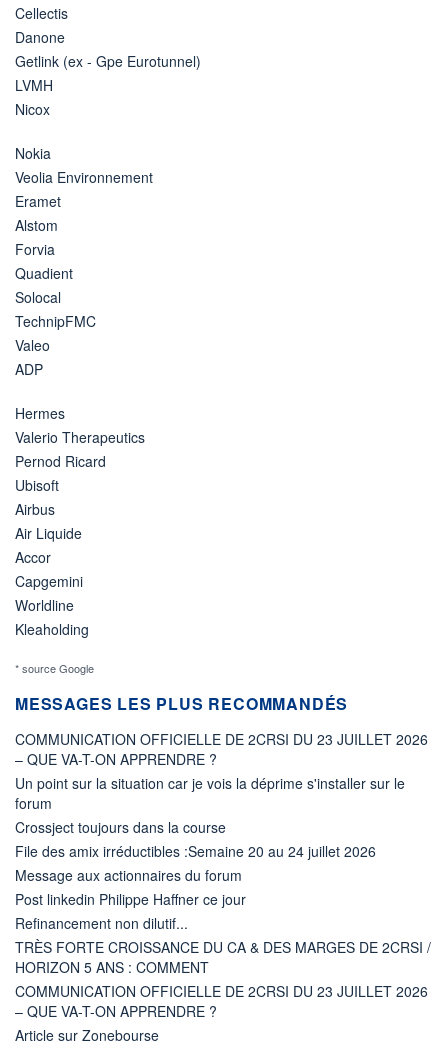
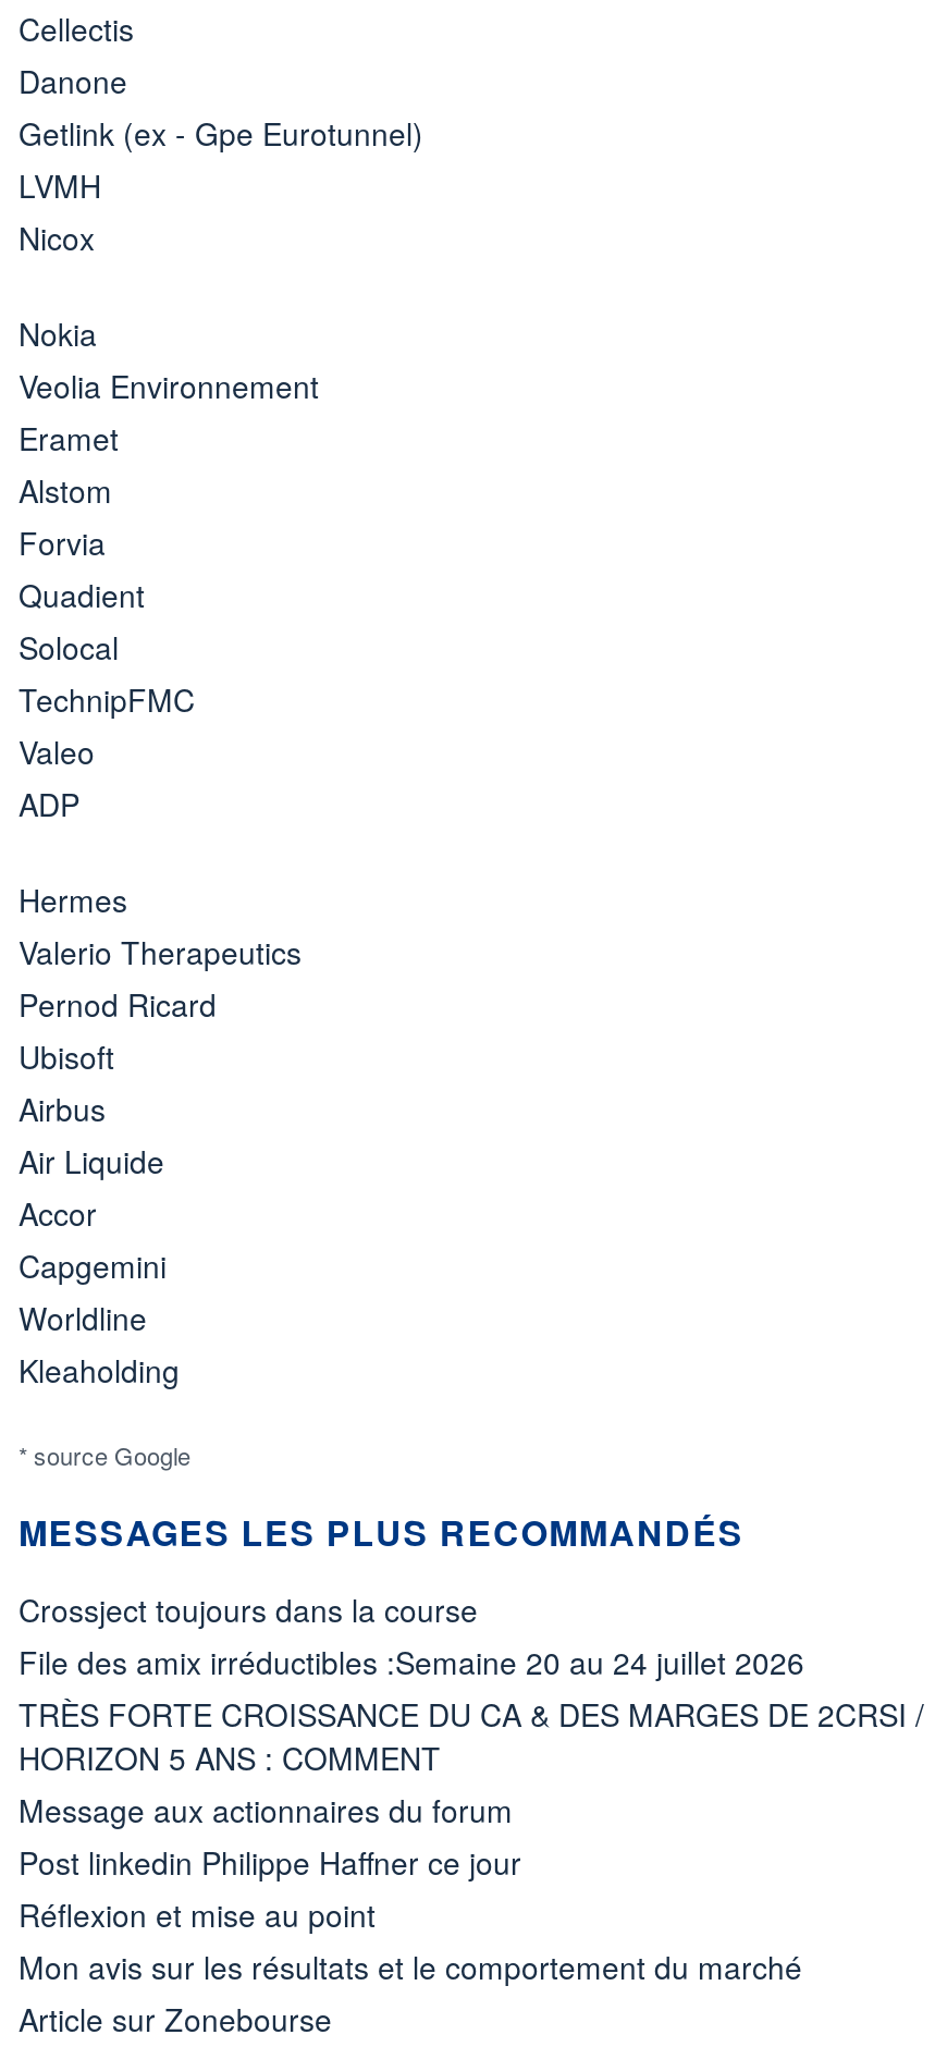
- COMMUNICATION OFFICIELLE DE 2CRSI DU 23 JUILLET 2026
- – QUE VA-T-ON APPRENDRE ?
- Un point sur la situation car je vois la déprime s'installer sur le
- forum

- Refinancement non dilutif...
- COMMUNICATION OFFICIELLE DE 2CRSI DU 23 JUILLET 2026
- – QUE VA-T-ON APPRENDRE ?
+ Réflexion et mise au point
+ Mon avis sur les résultats et le comportement du marché

moved up: TRÈS FORTE CROISSANCE DU CA & DES MARGES DE 2CRSI / | HORIZON 5 ANS : COMMENT
